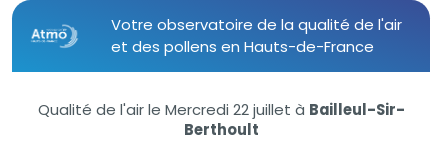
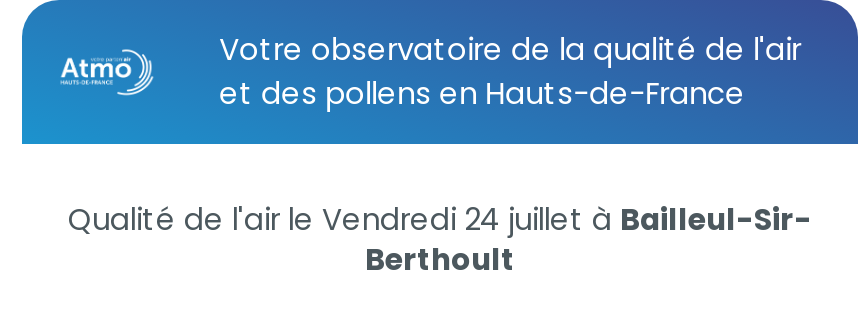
- Qualité de l'air le Mercredi 22 juillet à Bailleul-Sir-
+ Qualité de l'air le Vendredi 24 juillet à Bailleul-Sir-
